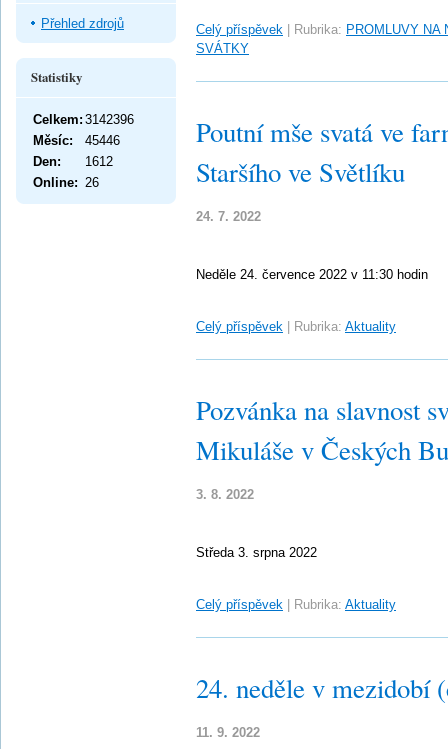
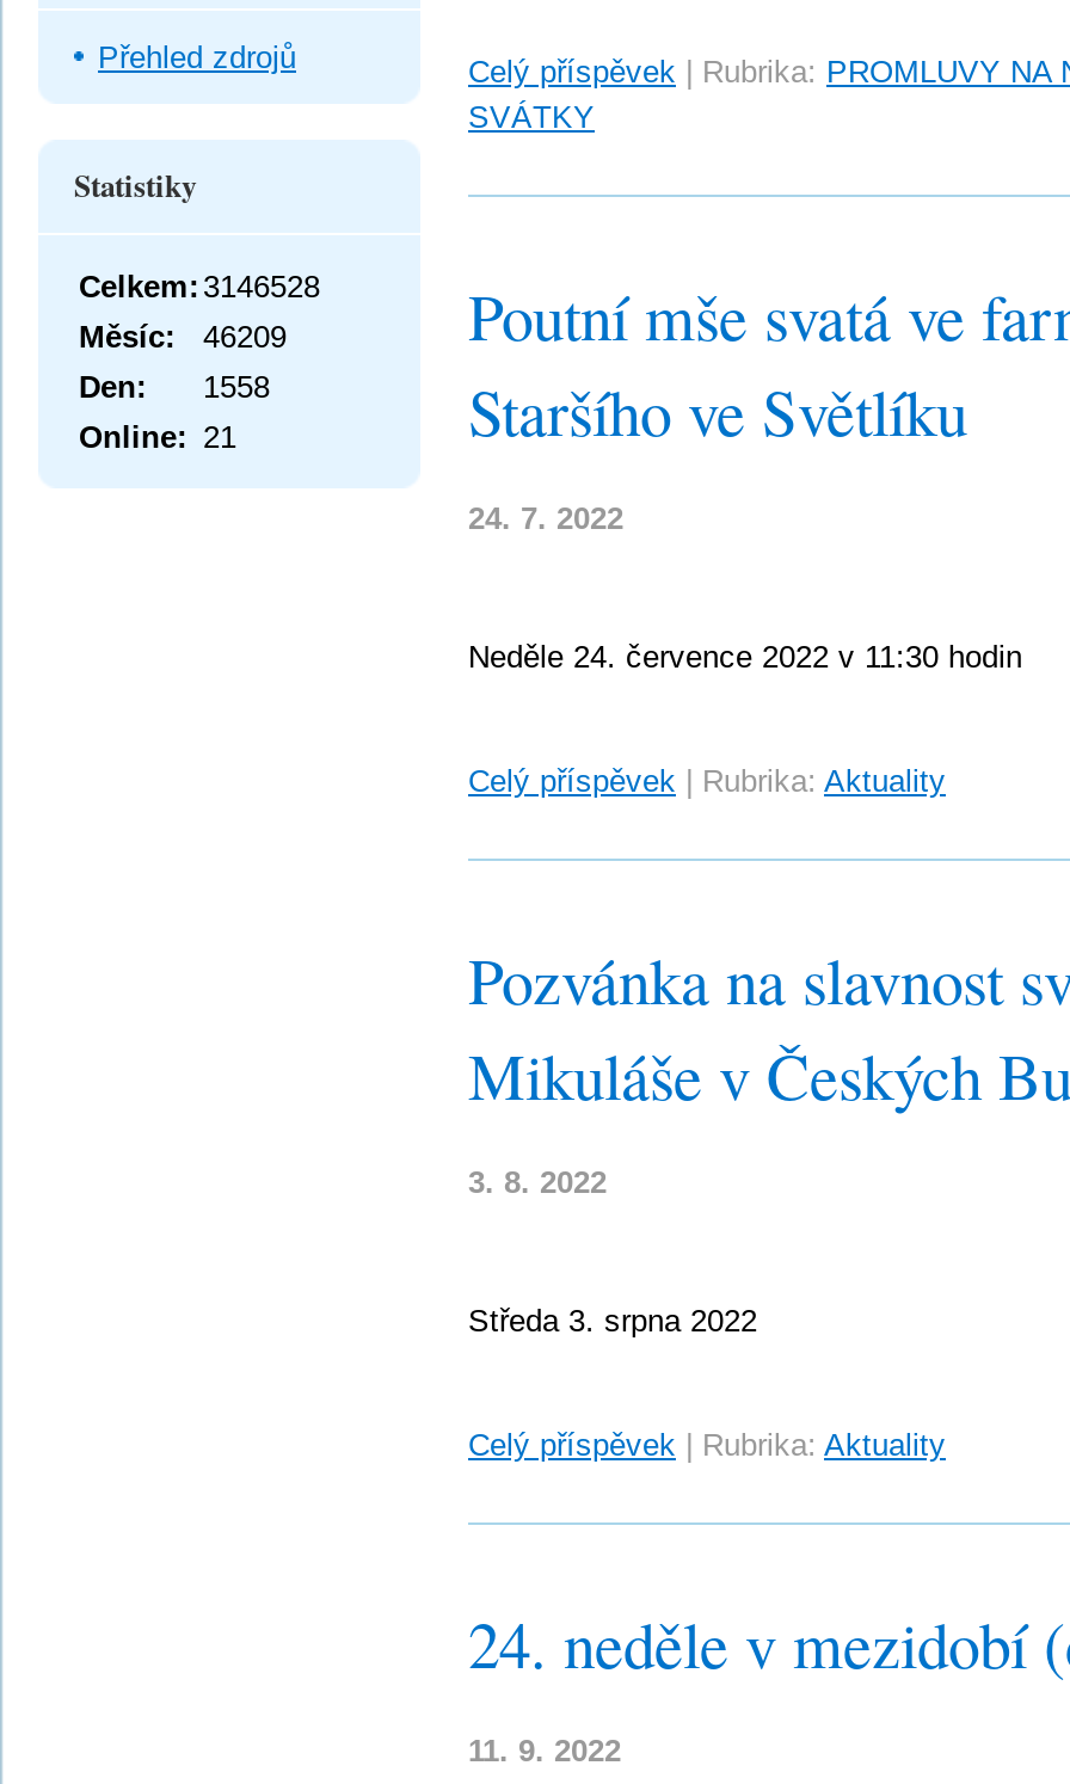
- Celkem: 3142396
+ Celkem: 3146528

- Měsíc: 45446
+ Měsíc: 46209

- Den: 1612
+ Den: 1558

- Online: 26
+ Online: 21
